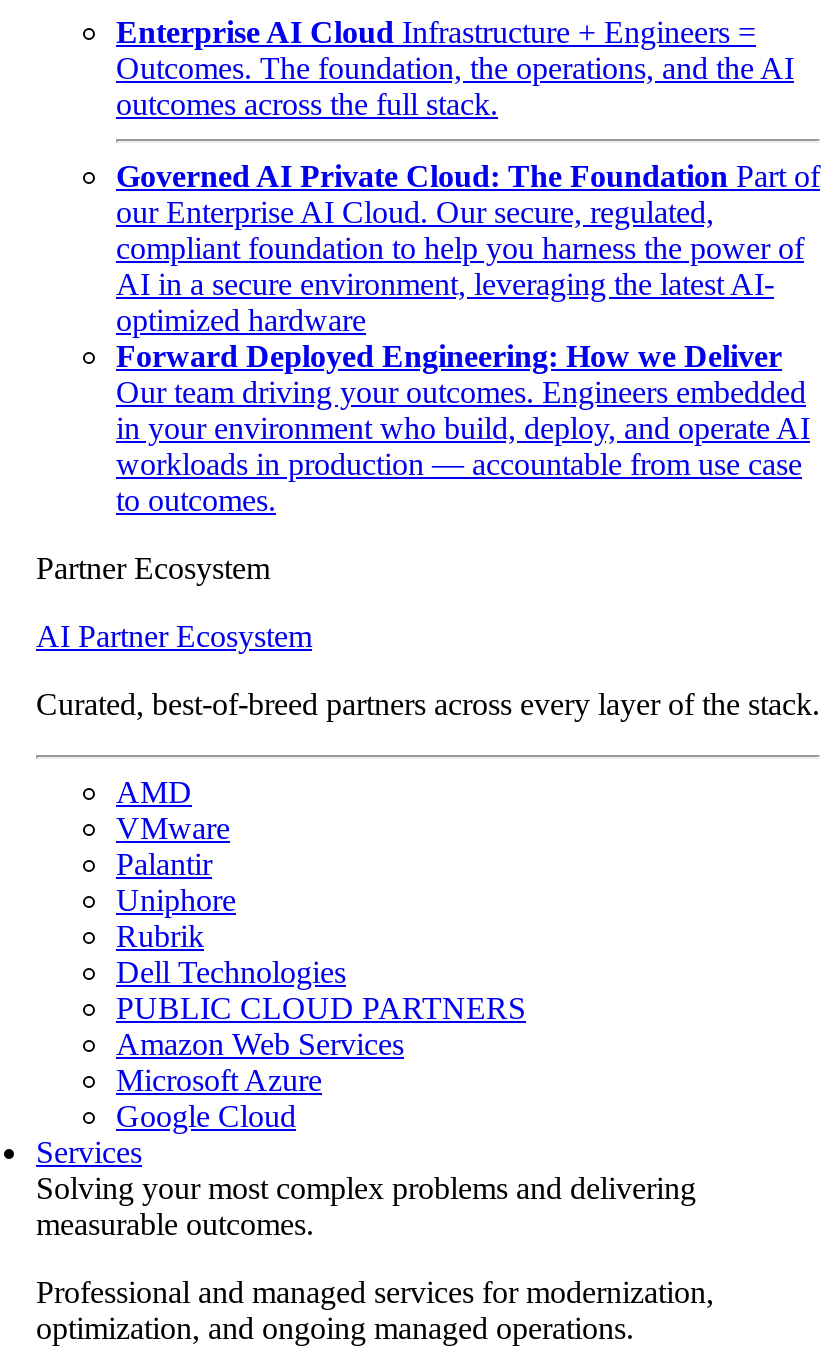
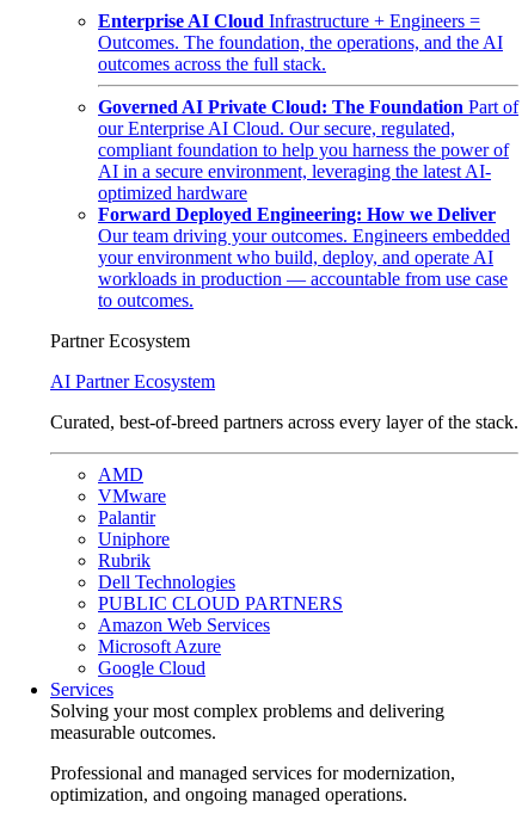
- in your environment who build, deploy, and operate AI
+ your environment who build, deploy, and operate AI
